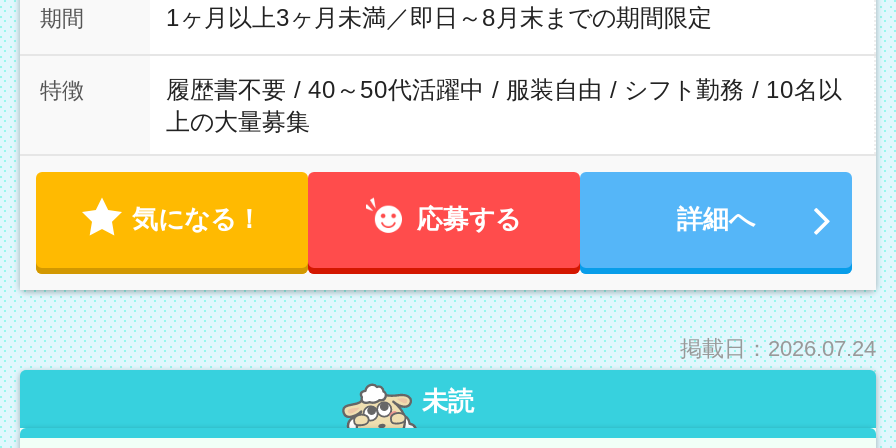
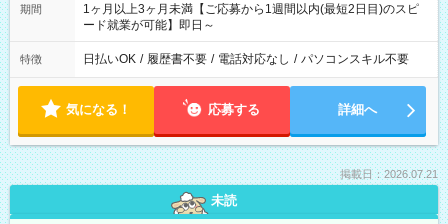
- 1ヶ月以上3ヶ月未満／即日～8月末までの期間限定
+ 1ヶ月以上3ヶ月未満【ご応募から1週間以内(最短2日目)のスピ
+ ード就業が可能】即日～

- 履歴書不要 / 40～50代活躍中 / 服装自由 / シフト勤務 / 10名以
- 上の大量募集
+ 日払いOK / 履歴書不要 / 電話対応なし / パソコンスキル不要

- 掲載日：2026.07.24
+ 掲載日：2026.07.21
